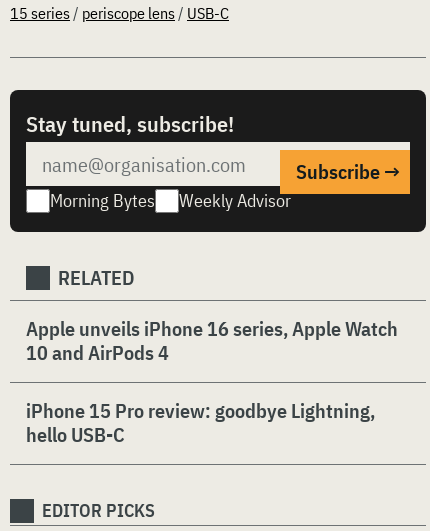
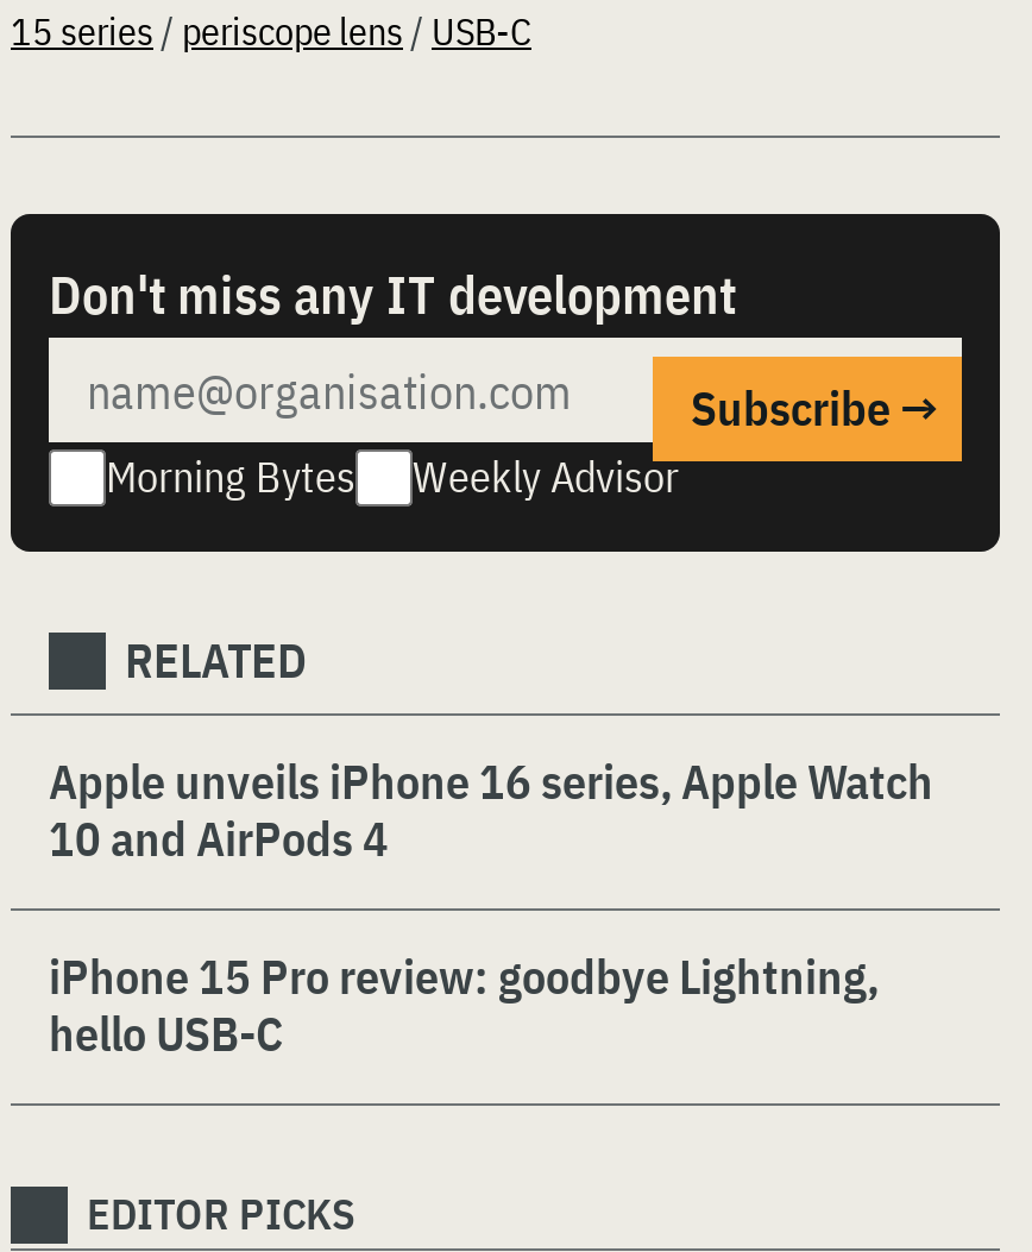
- Stay tuned, subscribe!
+ Don't miss any IT development
